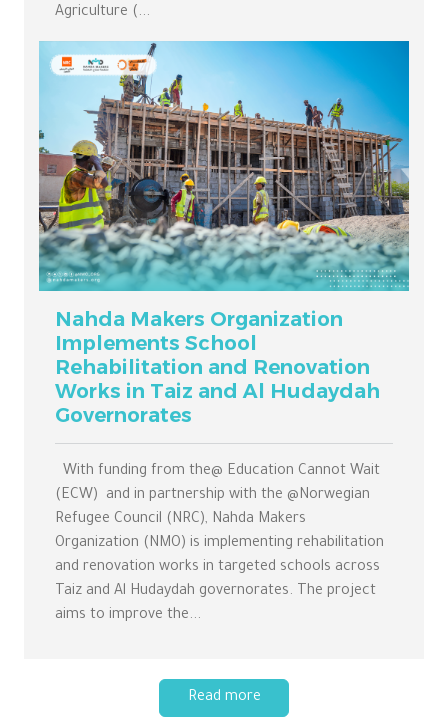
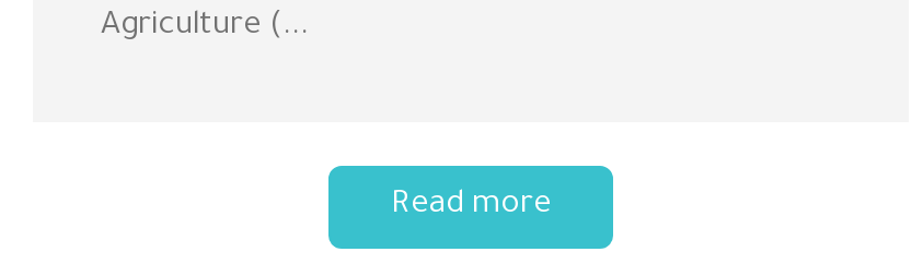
- [image]
- Nahda Makers Organization
- Implements School
- Rehabilitation and Renovation
- Works in Taiz and Al Hudaydah
- Governorates
- With funding from the@ Education Cannot Wait
- (ECW) and in partnership with the @Norwegian
- Refugee Council (NRC), Nahda Makers
- Organization (NMO) is implementing rehabilitation
- and renovation works in targeted schools across
- Taiz and Al Hudaydah governorates. The project
- aims to improve the...
